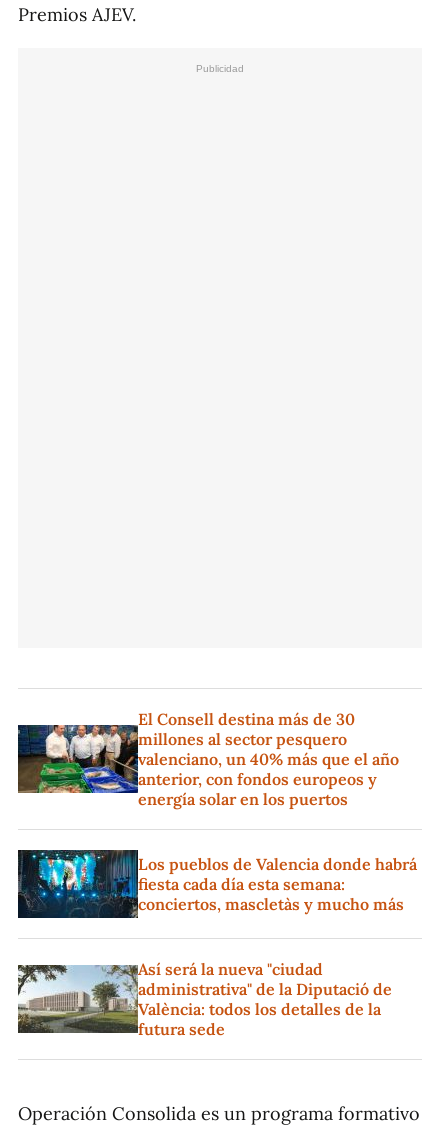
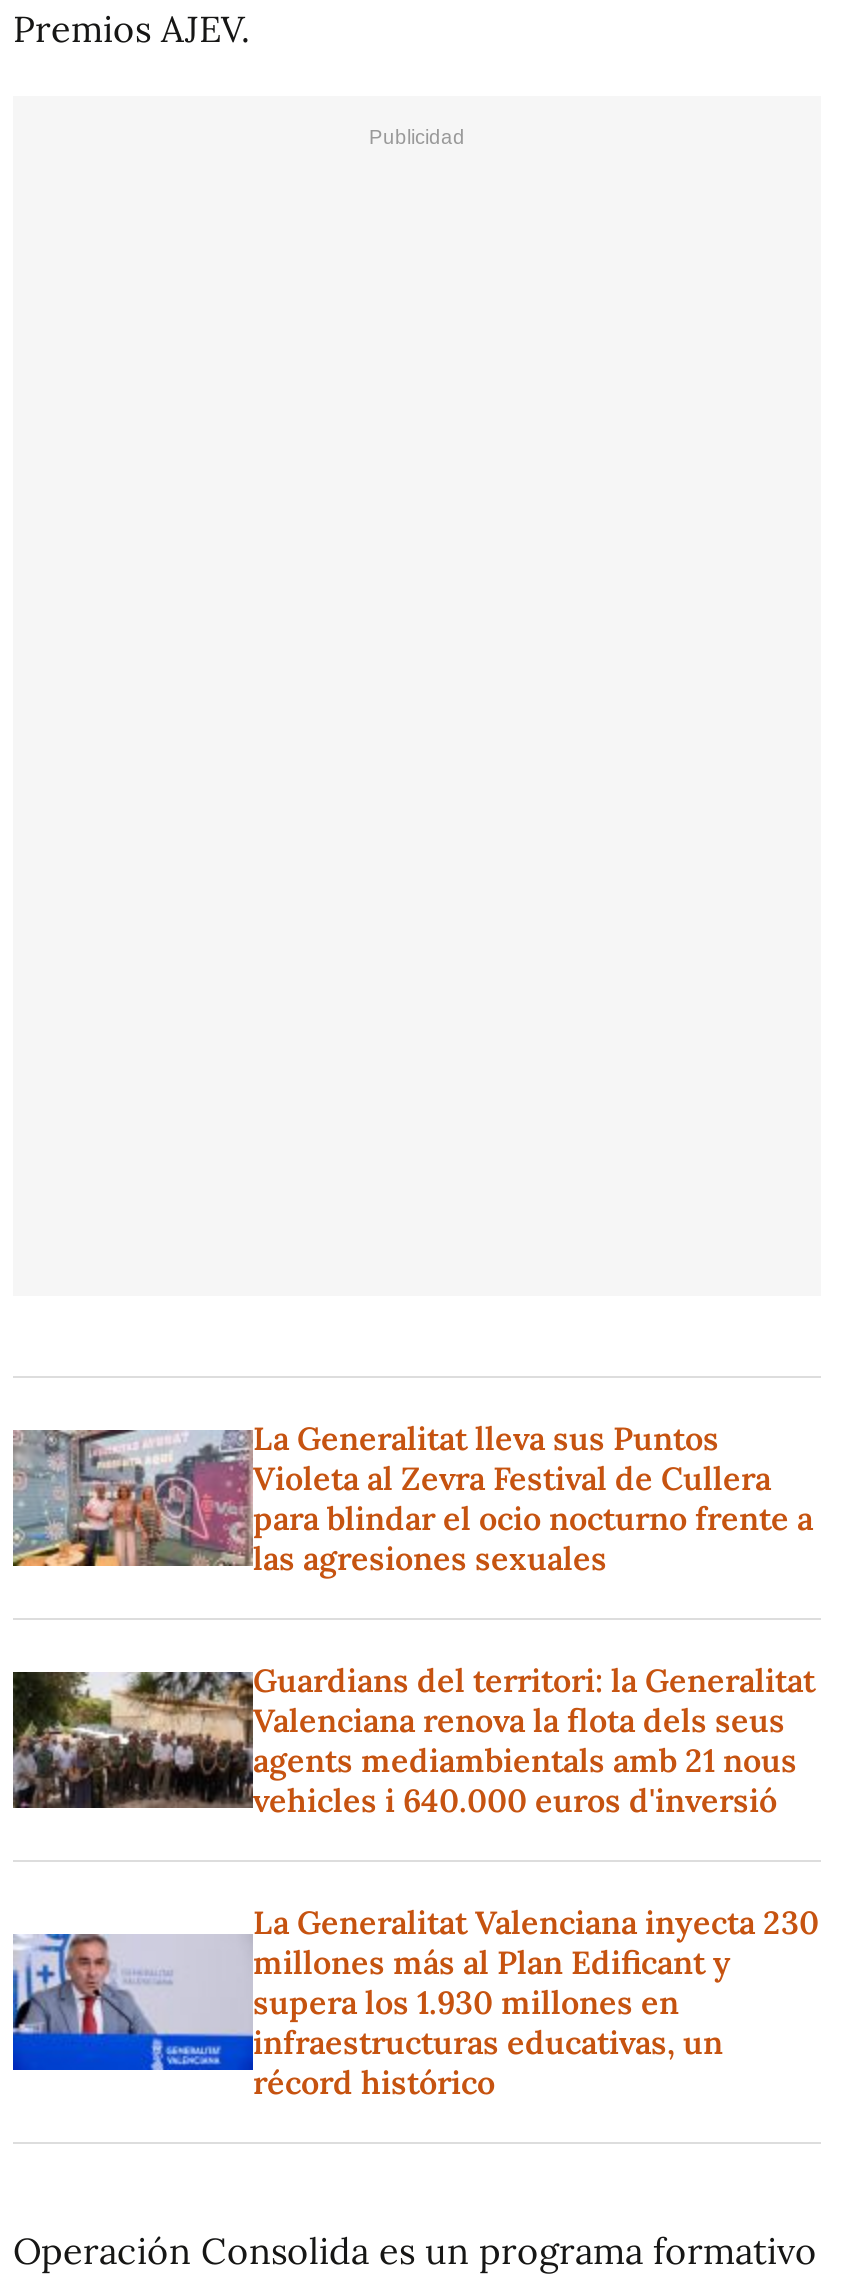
- [image]
- El Consell destina más de 30
- millones al sector pesquero
- valenciano, un 40% más que el año
- anterior, con fondos europeos y
- energía solar en los puertos
+ [image]
+ La Generalitat lleva sus Puntos
+ Violeta al Zevra Festival de Cullera
+ para blindar el ocio nocturno frente a
+ las agresiones sexuales

- [image]
- Los pueblos de Valencia donde habrá
- fiesta cada día esta semana:
- conciertos, mascletàs y mucho más
+ [image]
+ Guardians del territori: la Generalitat
+ Valenciana renova la flota dels seus
+ agents mediambientals amb 21 nous
+ vehicles i 640.000 euros d'inversió

- [image]
- Así será la nueva "ciudad
- administrativa" de la Diputació de
- València: todos los detalles de la
- futura sede
+ [image]
+ La Generalitat Valenciana inyecta 230
+ millones más al Plan Edificant y
+ supera los 1.930 millones en
+ infraestructuras educativas, un
+ récord histórico
